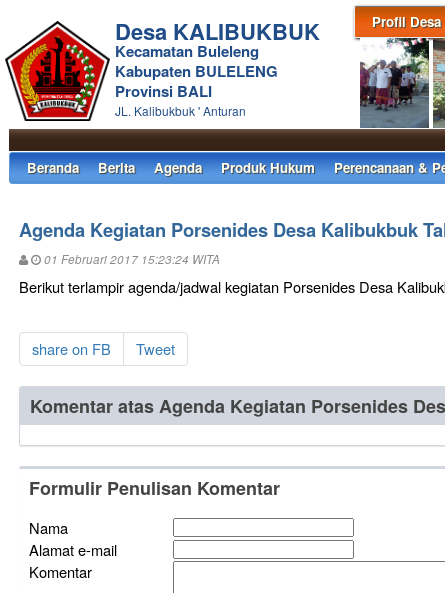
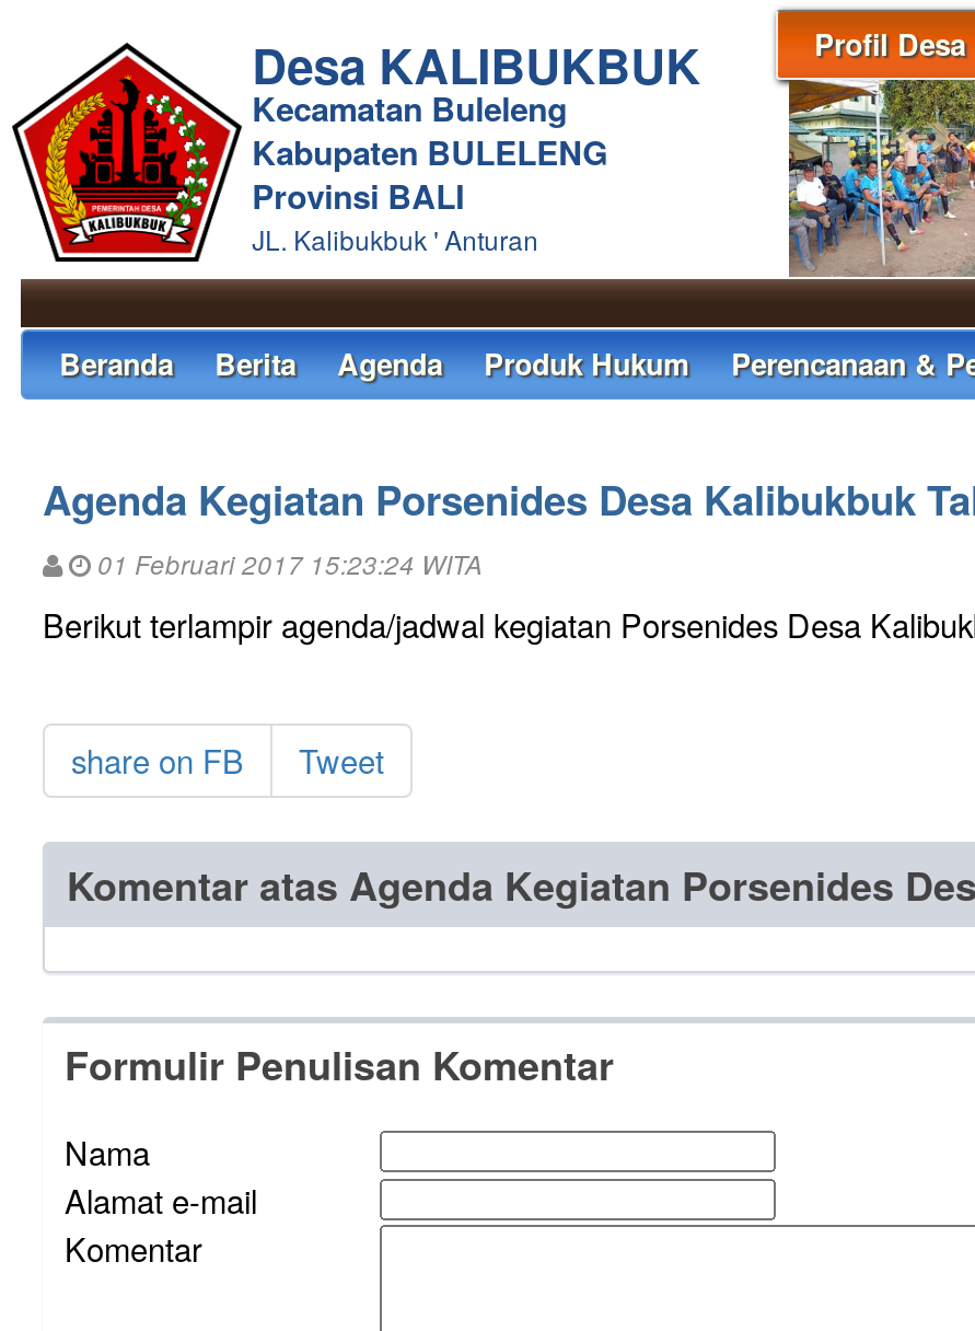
- [image]
+ [image]
